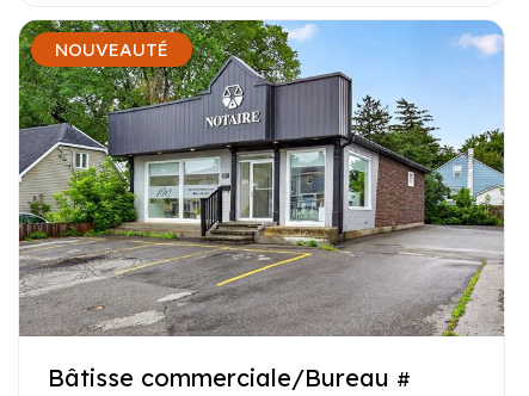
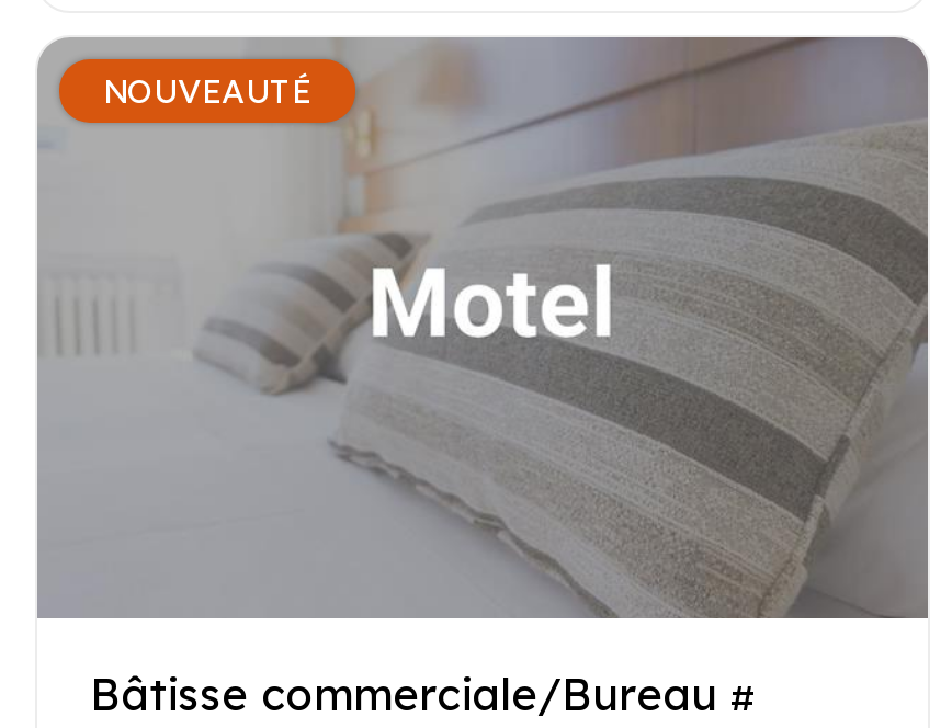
- [image]
+ [image]
